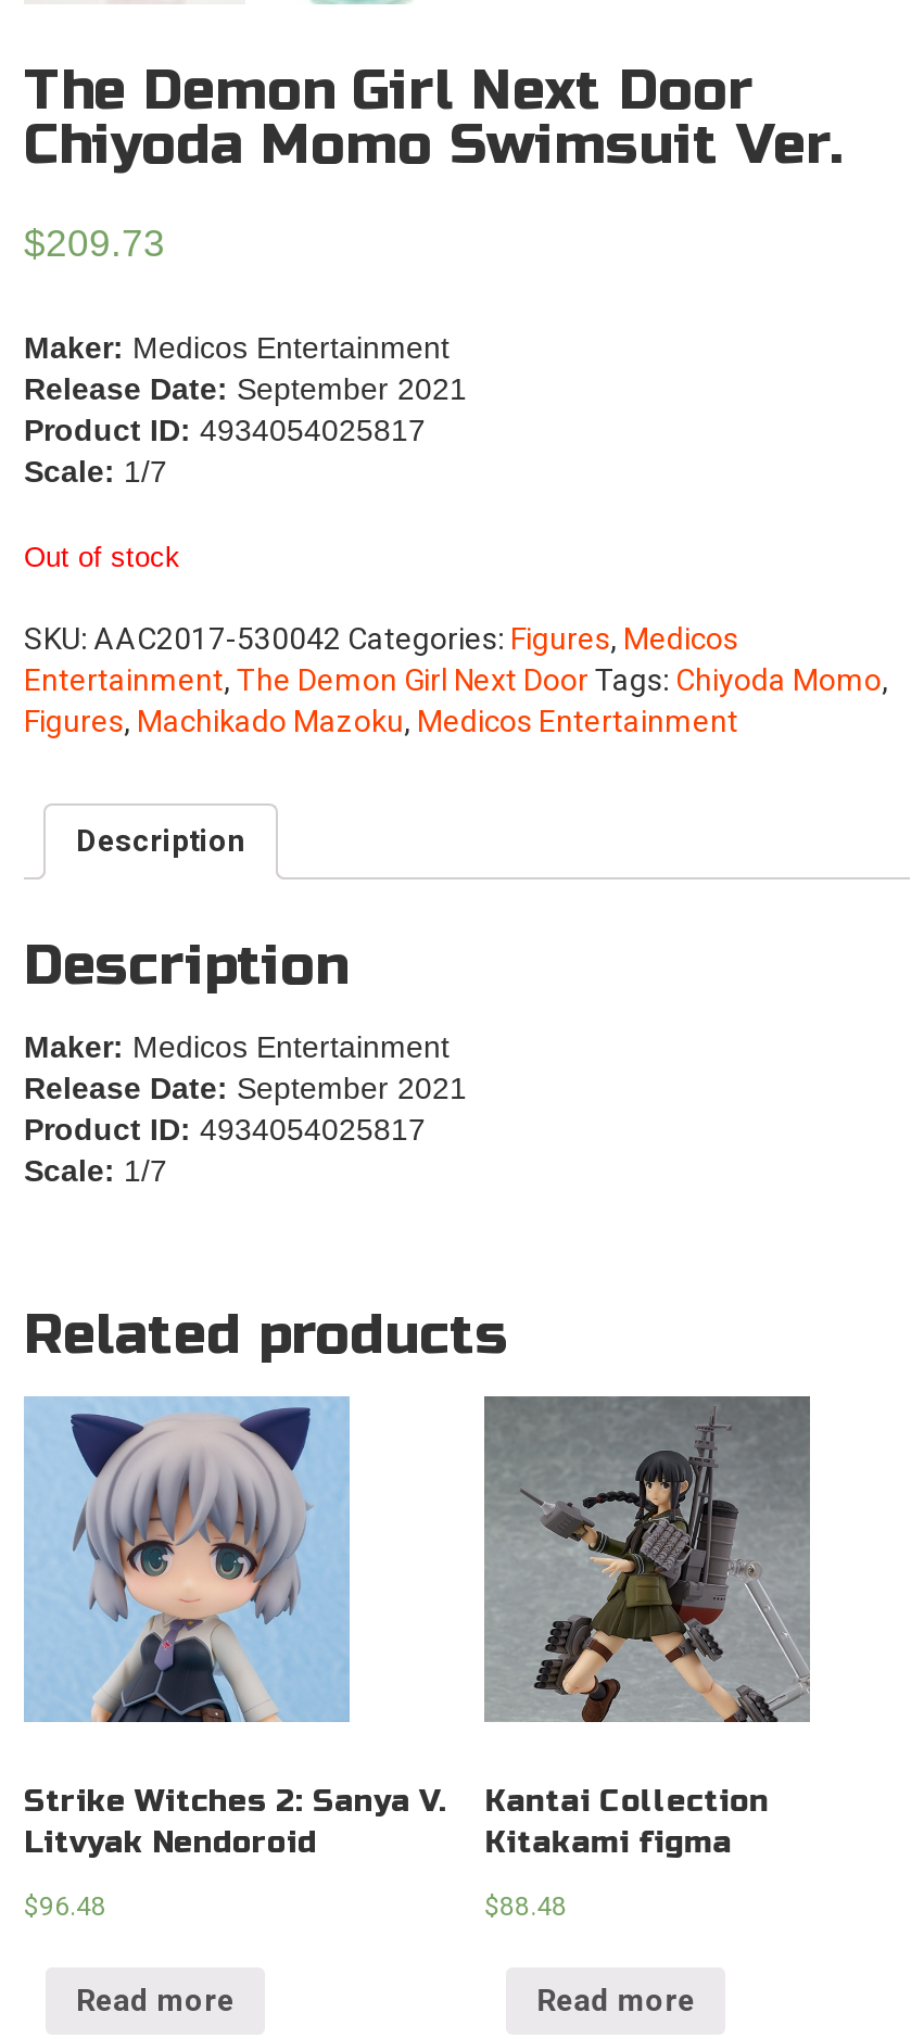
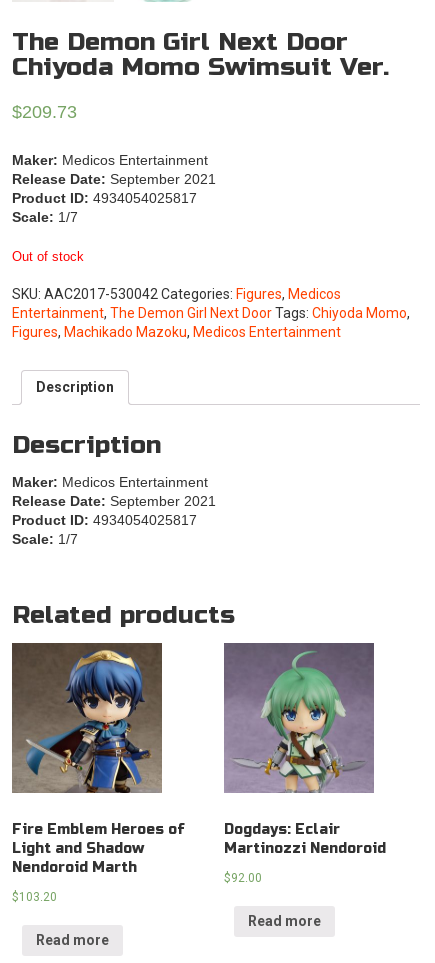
- [image]
- Strike Witches 2: Sanya V.
- Litvyak Nendoroid
+ [image]
+ Fire Emblem Heroes of
+ Light and Shadow
+ Nendoroid Marth

- [image]
- Kantai Collection
- Kitakami figma
+ [image]
+ Dogdays: Eclair
+ Martinozzi Nendoroid

- $96.48
+ $103.20

- $88.48
+ $92.00
